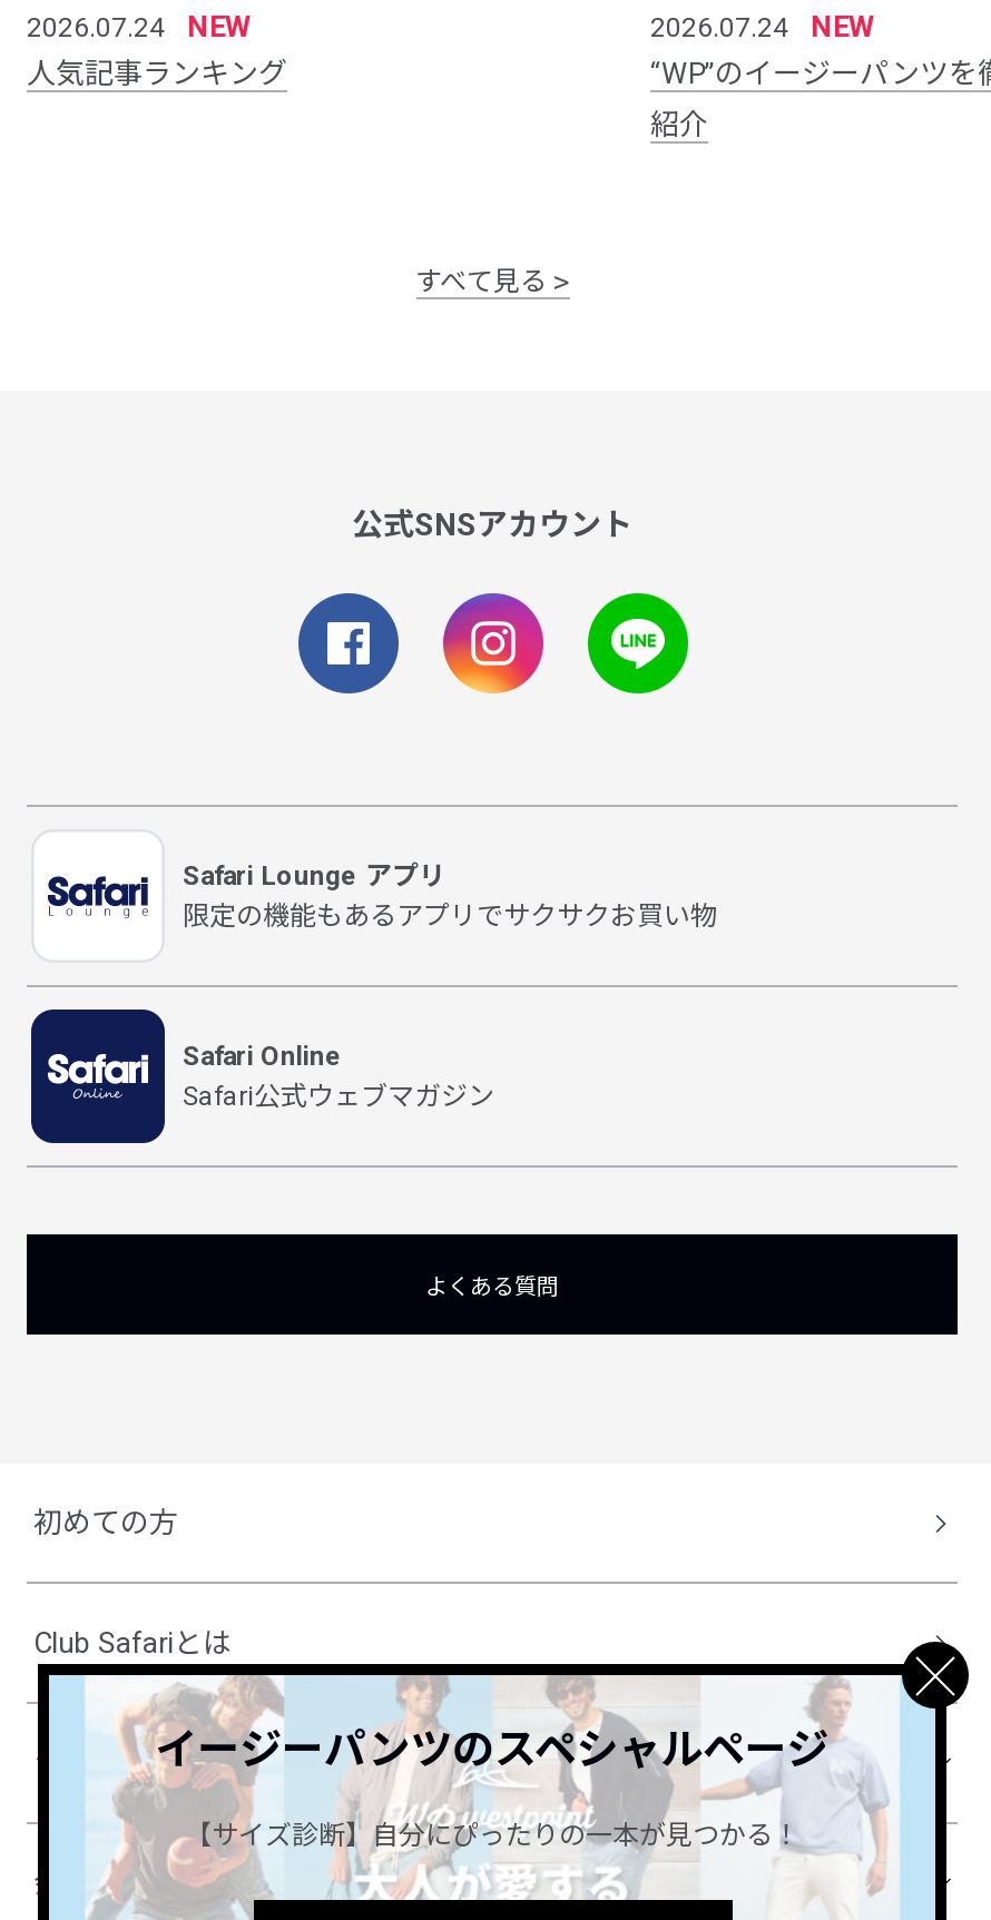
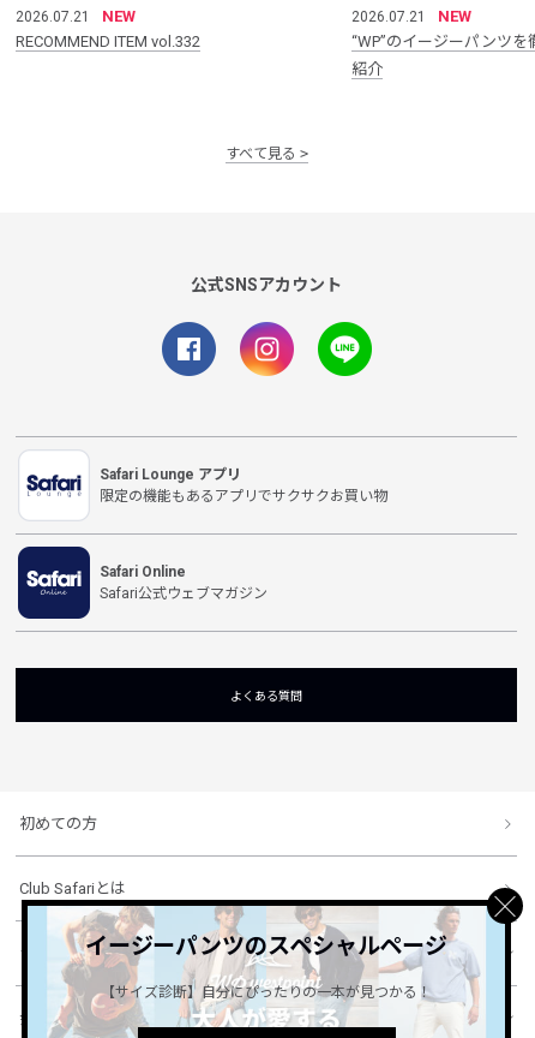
- 2026.07.24 NEW
+ 2026.07.21 NEW

- 2026.07.24 NEW
+ 2026.07.21 NEW

- 人気記事ランキング
+ RECOMMEND ITEM vol.332
